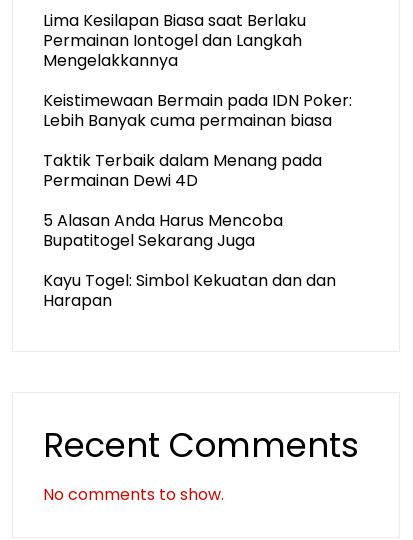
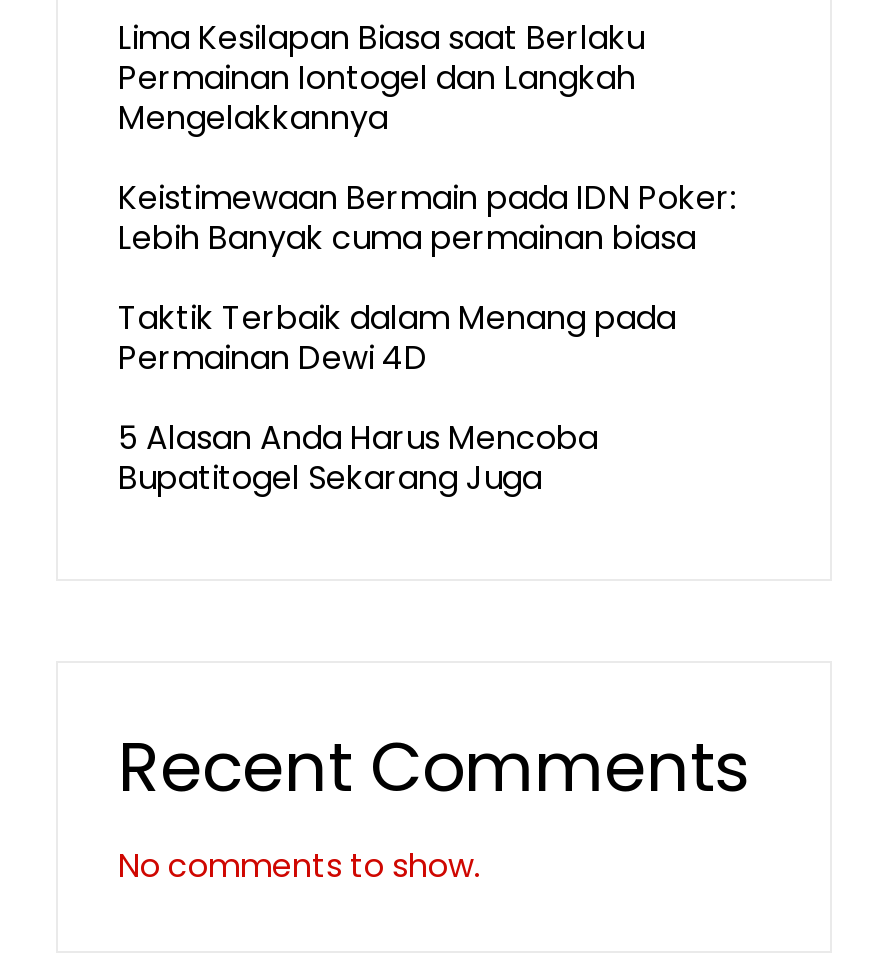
- Kayu Togel: Simbol Kekuatan dan dan
- Harapan
